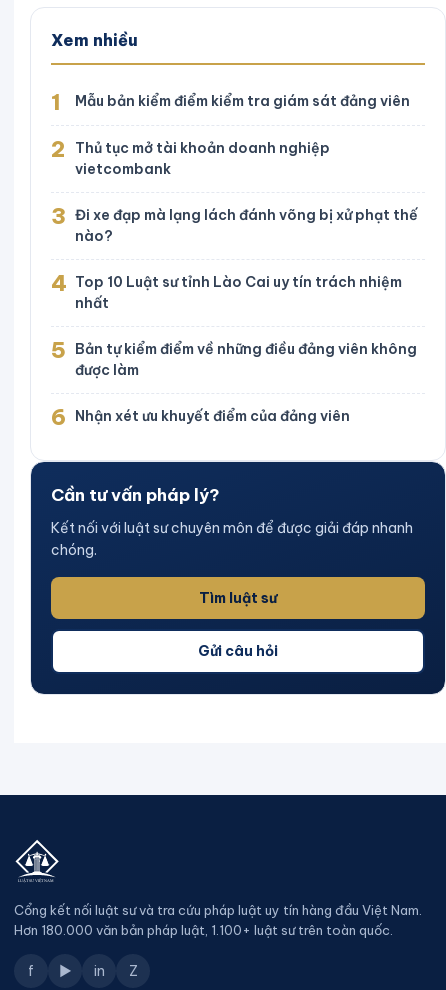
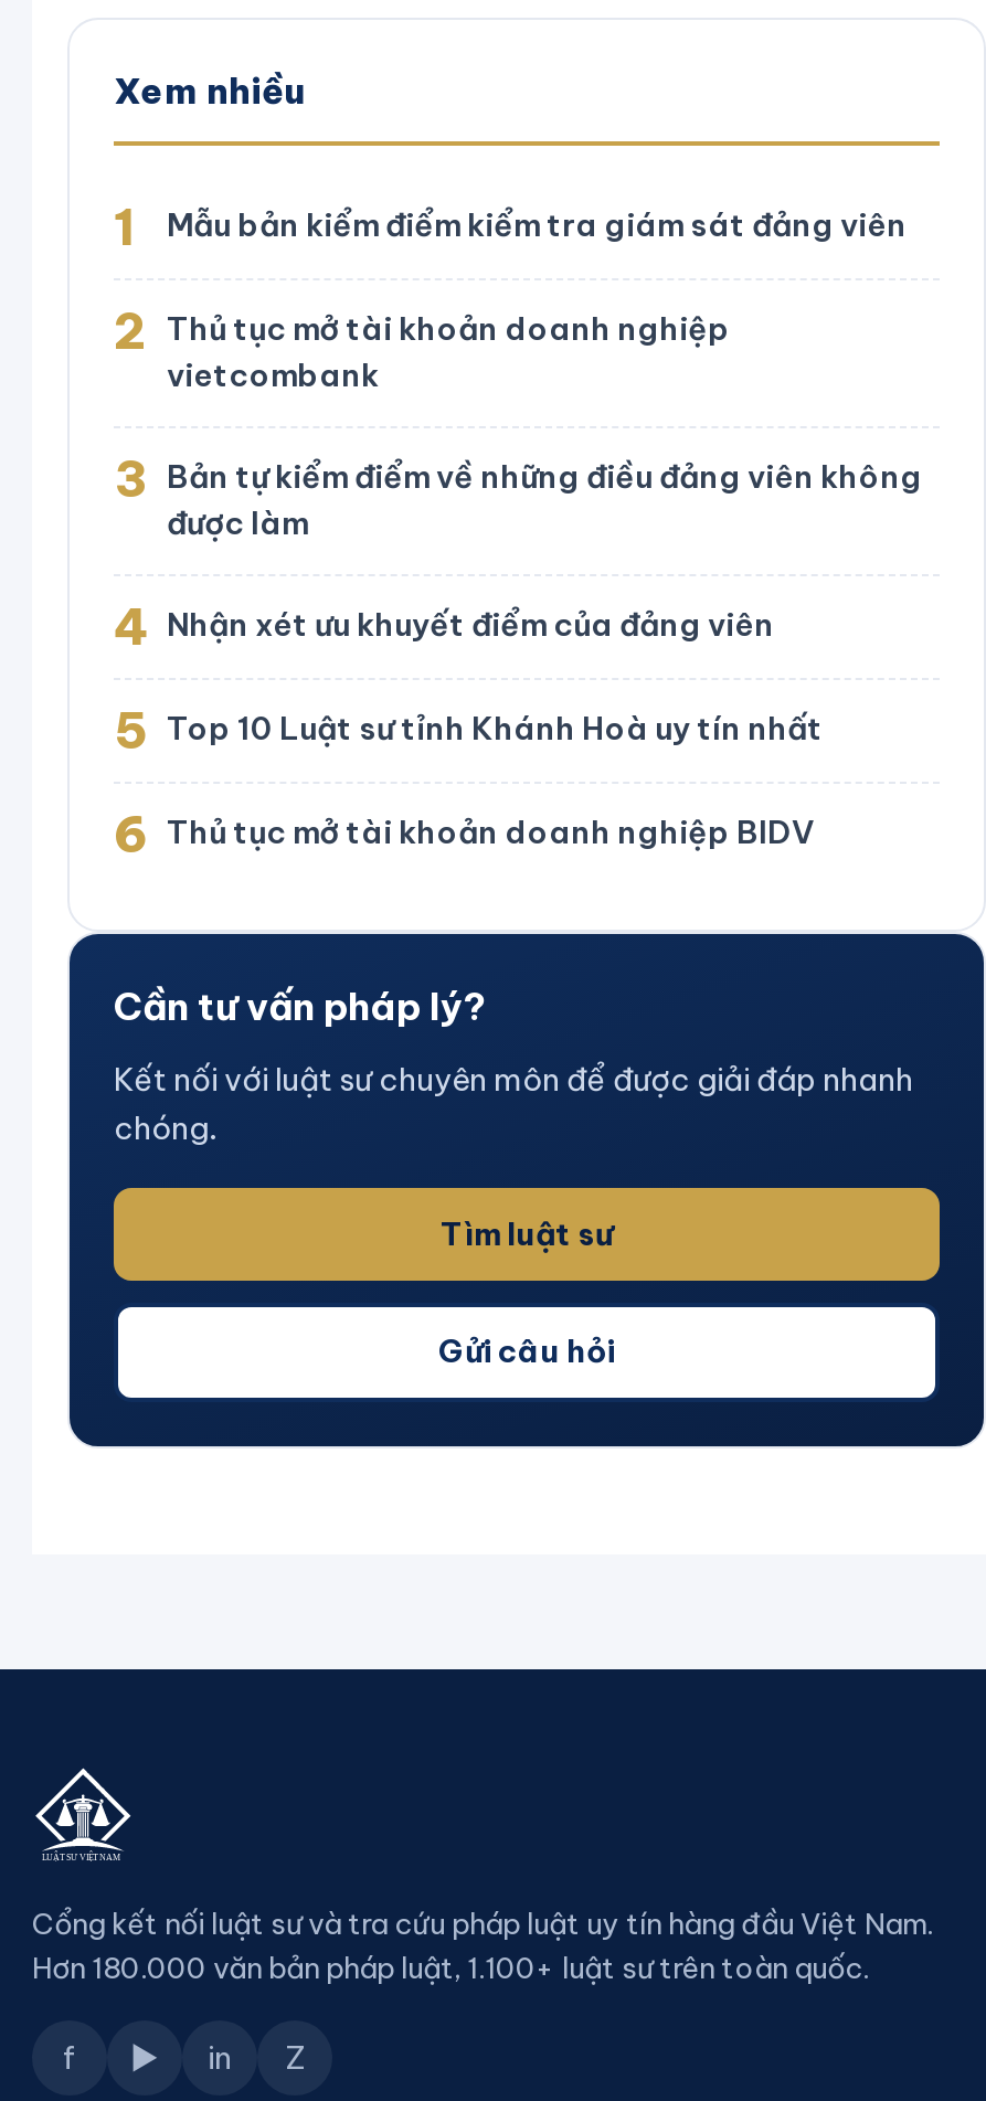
- 3 Đi xe đạp mà lạng lách đánh võng bị xử phạt thế
- nào?
- 4 Top 10 Luật sư tỉnh Lào Cai uy tín trách nhiệm
- nhất
- 5 Bản tự kiểm điểm về những điều đảng viên không
+ 3 Bản tự kiểm điểm về những điều đảng viên không

moved up: được làm

- 6 Nhận xét ưu khuyết điểm của đảng viên
+ 4 Nhận xét ưu khuyết điểm của đảng viên
+ 5 Top 10 Luật sư tỉnh Khánh Hoà uy tín nhất
+ 6 Thủ tục mở tài khoản doanh nghiệp BIDV
